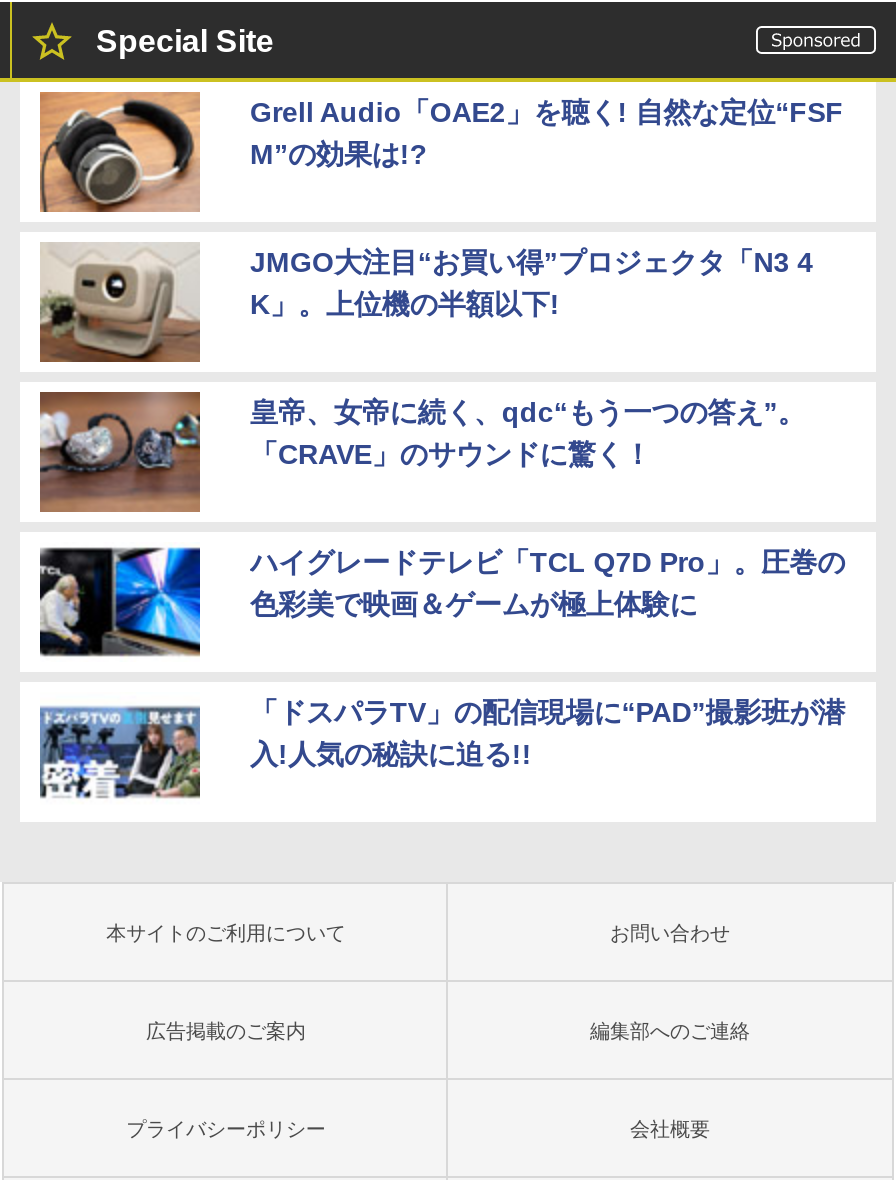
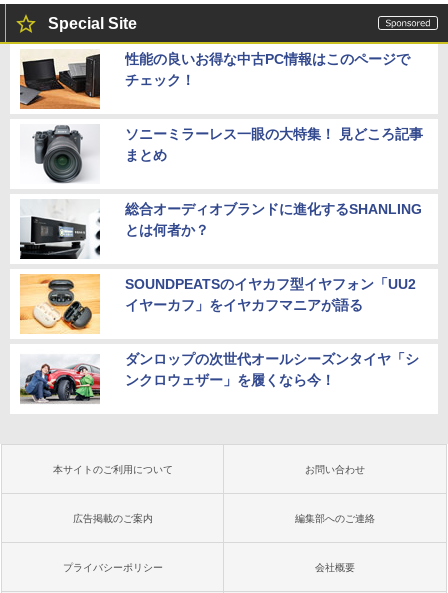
- [image]
- Grell Audio「OAE2」を聴く! 自然な定位“FSF
- M”の効果は!?
+ [image]
+ 性能の良いお得な中古PC情報はこのページで
+ チェック！

- [image]
- JMGO大注目“お買い得”プロジェクタ「N3 4
- K」。上位機の半額以下!
+ [image]
+ ソニーミラーレス一眼の大特集！ 見どころ記事
+ まとめ

- [image]
- 皇帝、女帝に続く、qdc“もう一つの答え”。
- 「CRAVE」のサウンドに驚く！
+ [image]
+ 総合オーディオブランドに進化するSHANLING
+ とは何者か？

- [image]
- ハイグレードテレビ「TCL Q7D Pro」。圧巻の
- 色彩美で映画＆ゲームが極上体験に
+ [image]
+ SOUNDPEATSのイヤカフ型イヤフォン「UU2
+ イヤーカフ」をイヤカフマニアが語る

- [image]
- 「ドスパラTV」の配信現場に“PAD”撮影班が潜
- 入!人気の秘訣に迫る!!
+ [image]
+ ダンロップの次世代オールシーズンタイヤ「シ
+ ンクロウェザー」を履くなら今！
